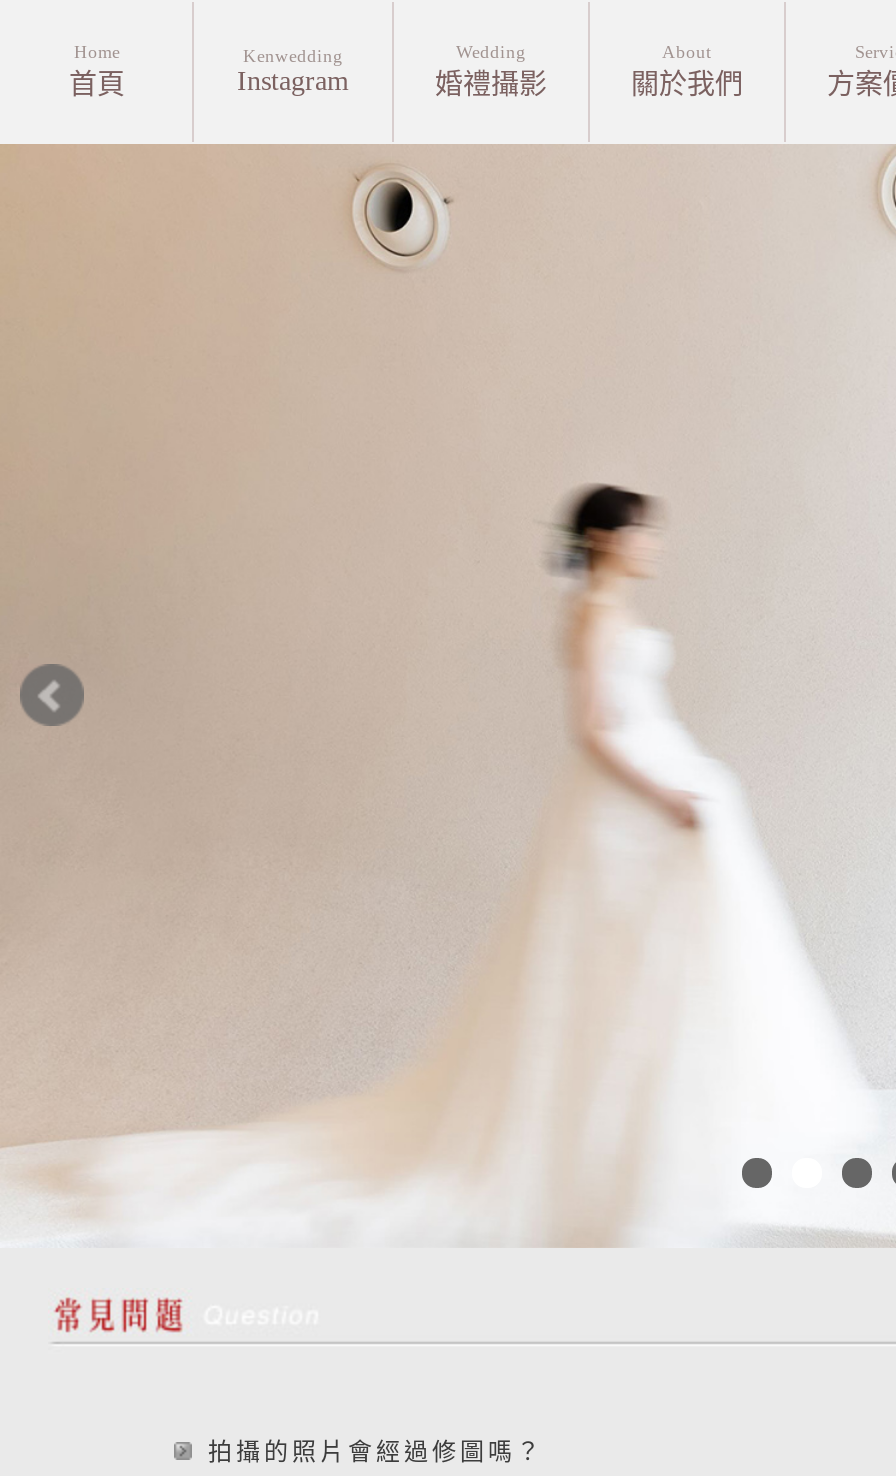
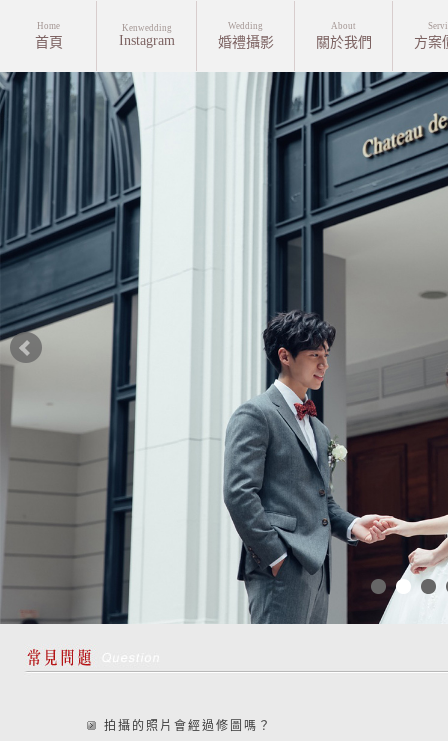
- [image]
+ [image]
